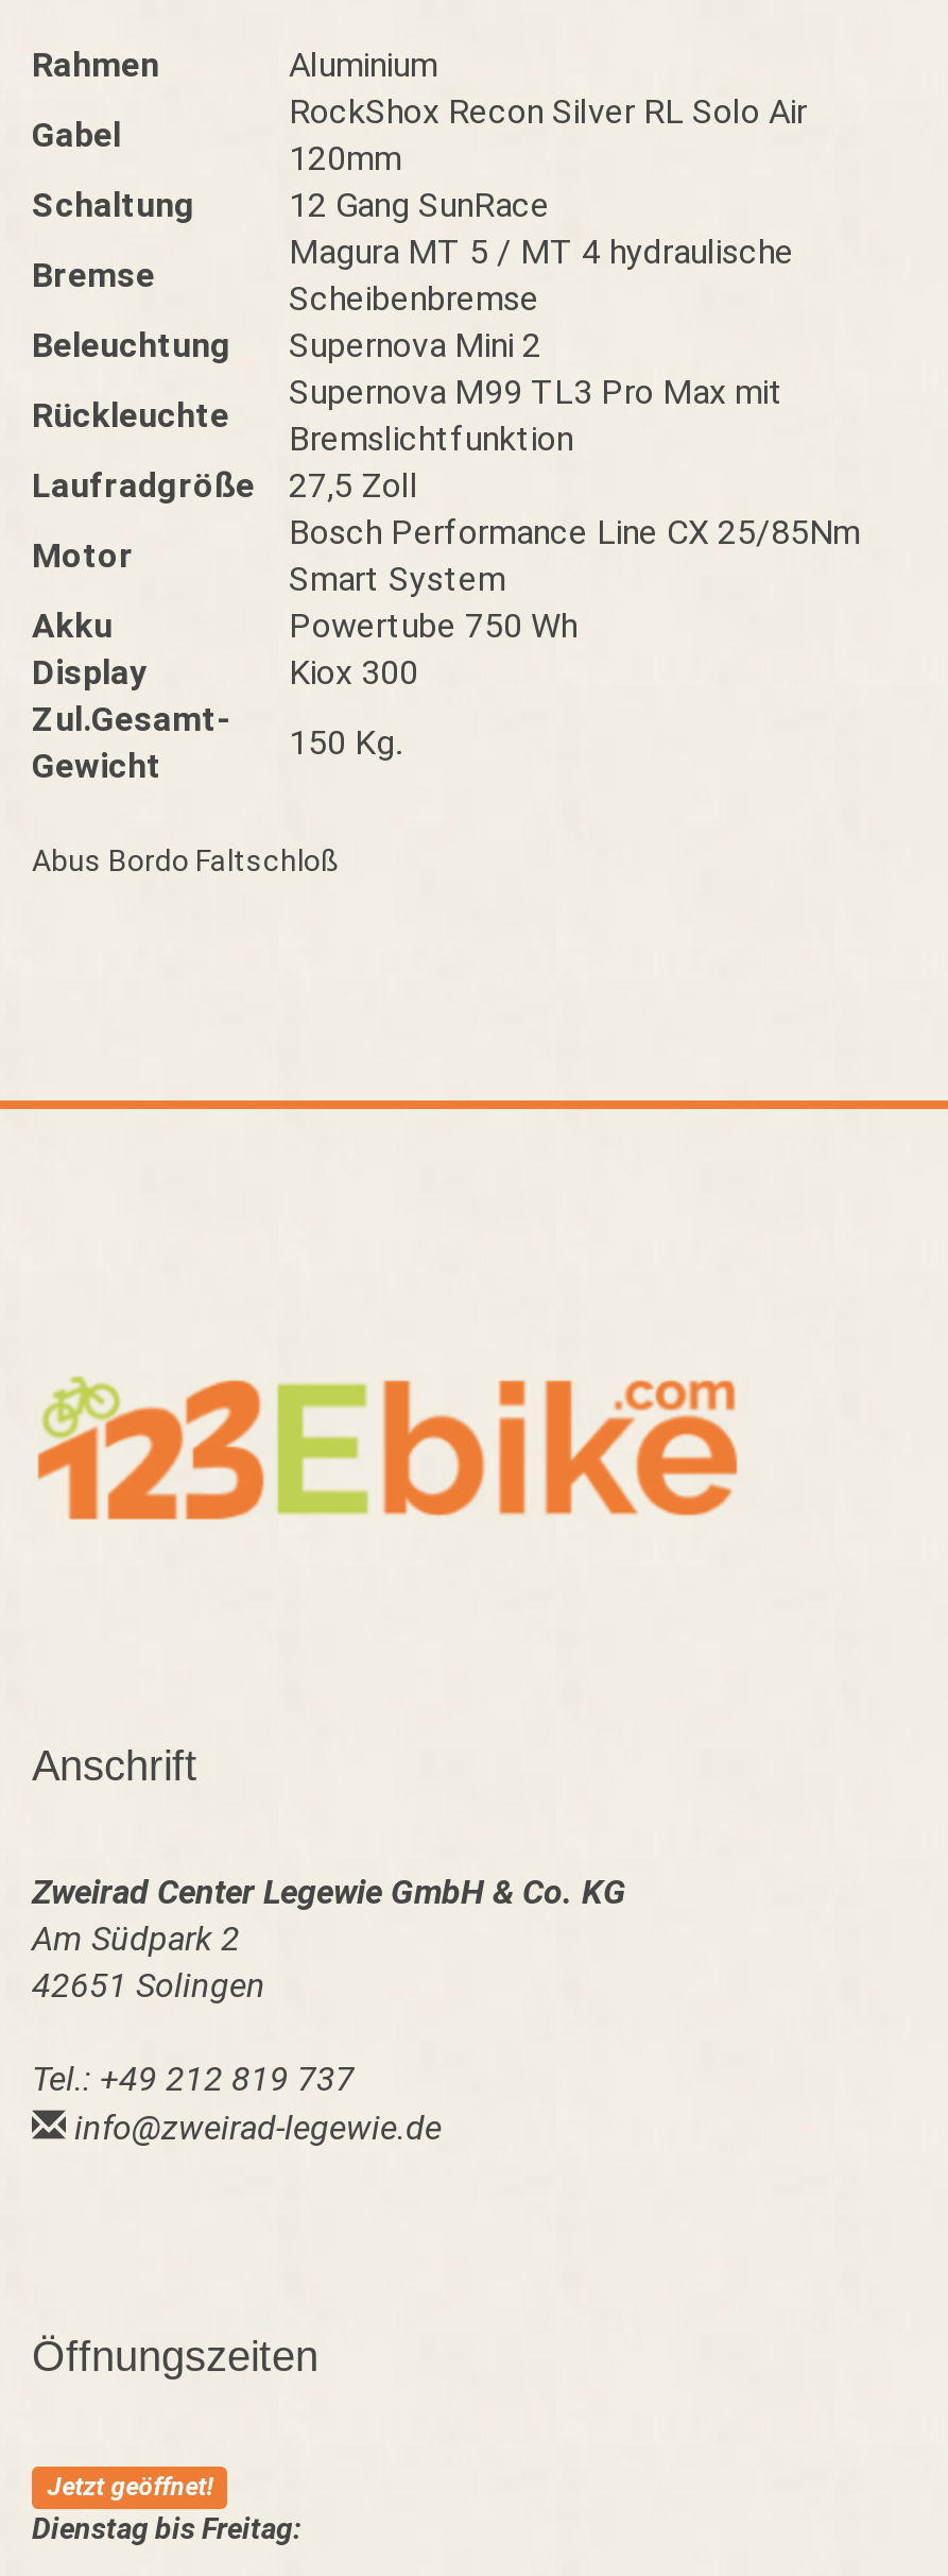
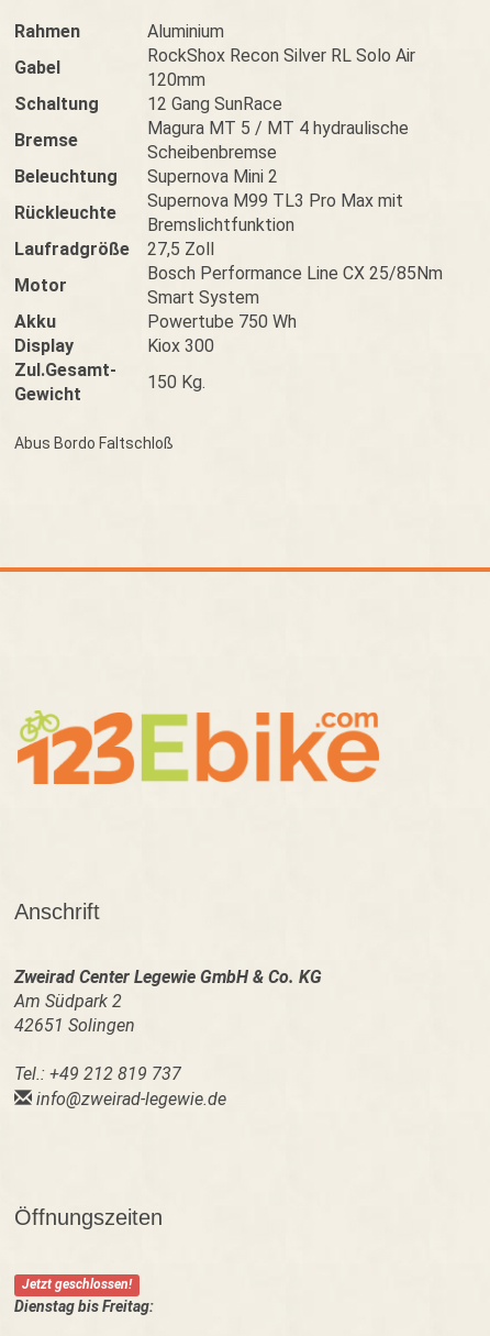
- Jetzt geöffnet!
+ Jetzt geschlossen!
